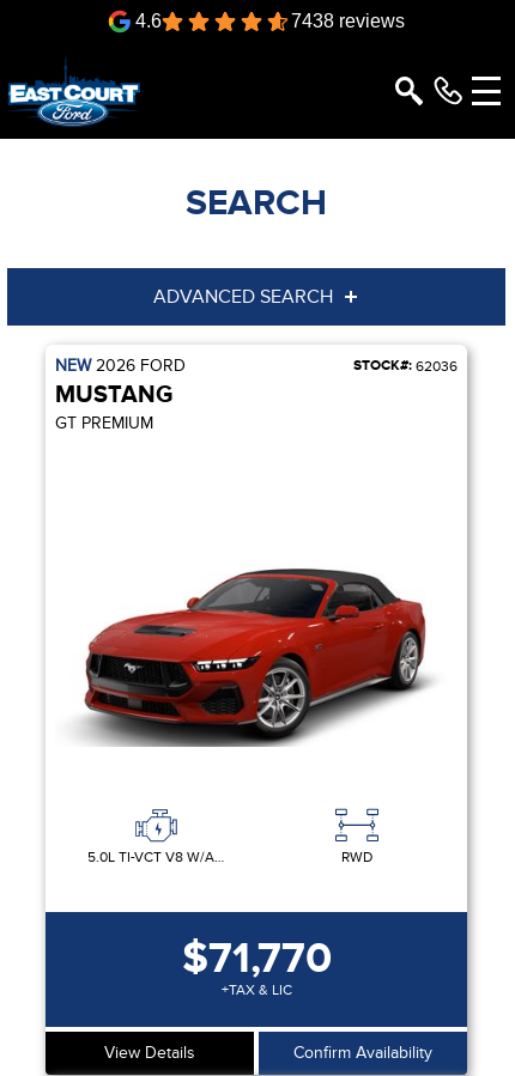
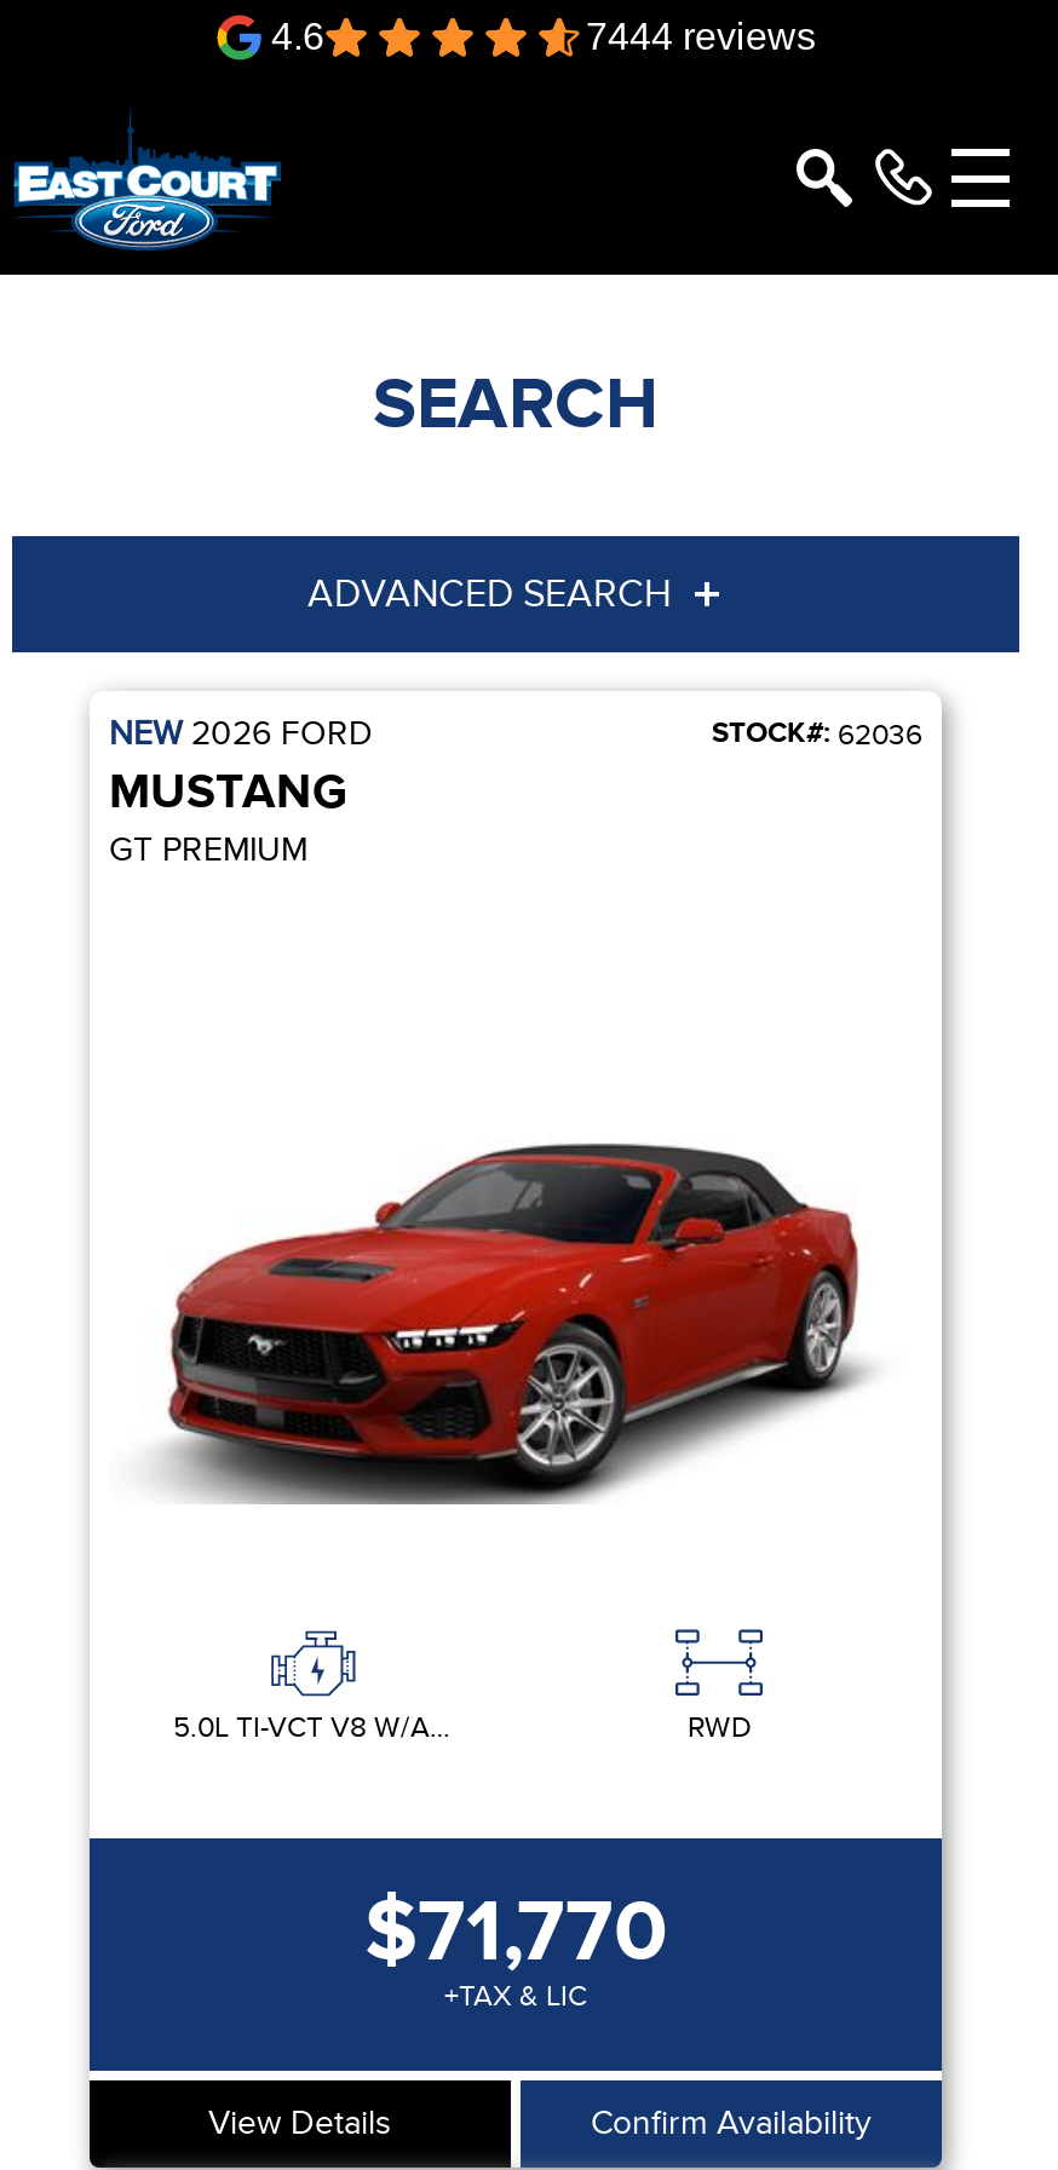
- 7438 reviews
+ 7444 reviews
